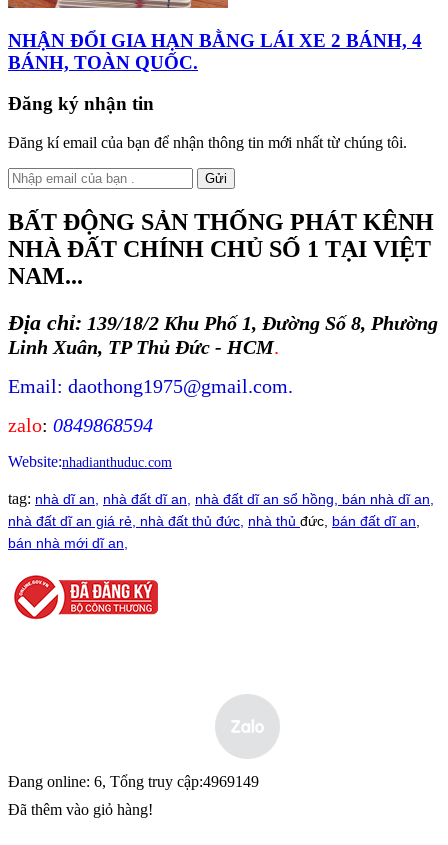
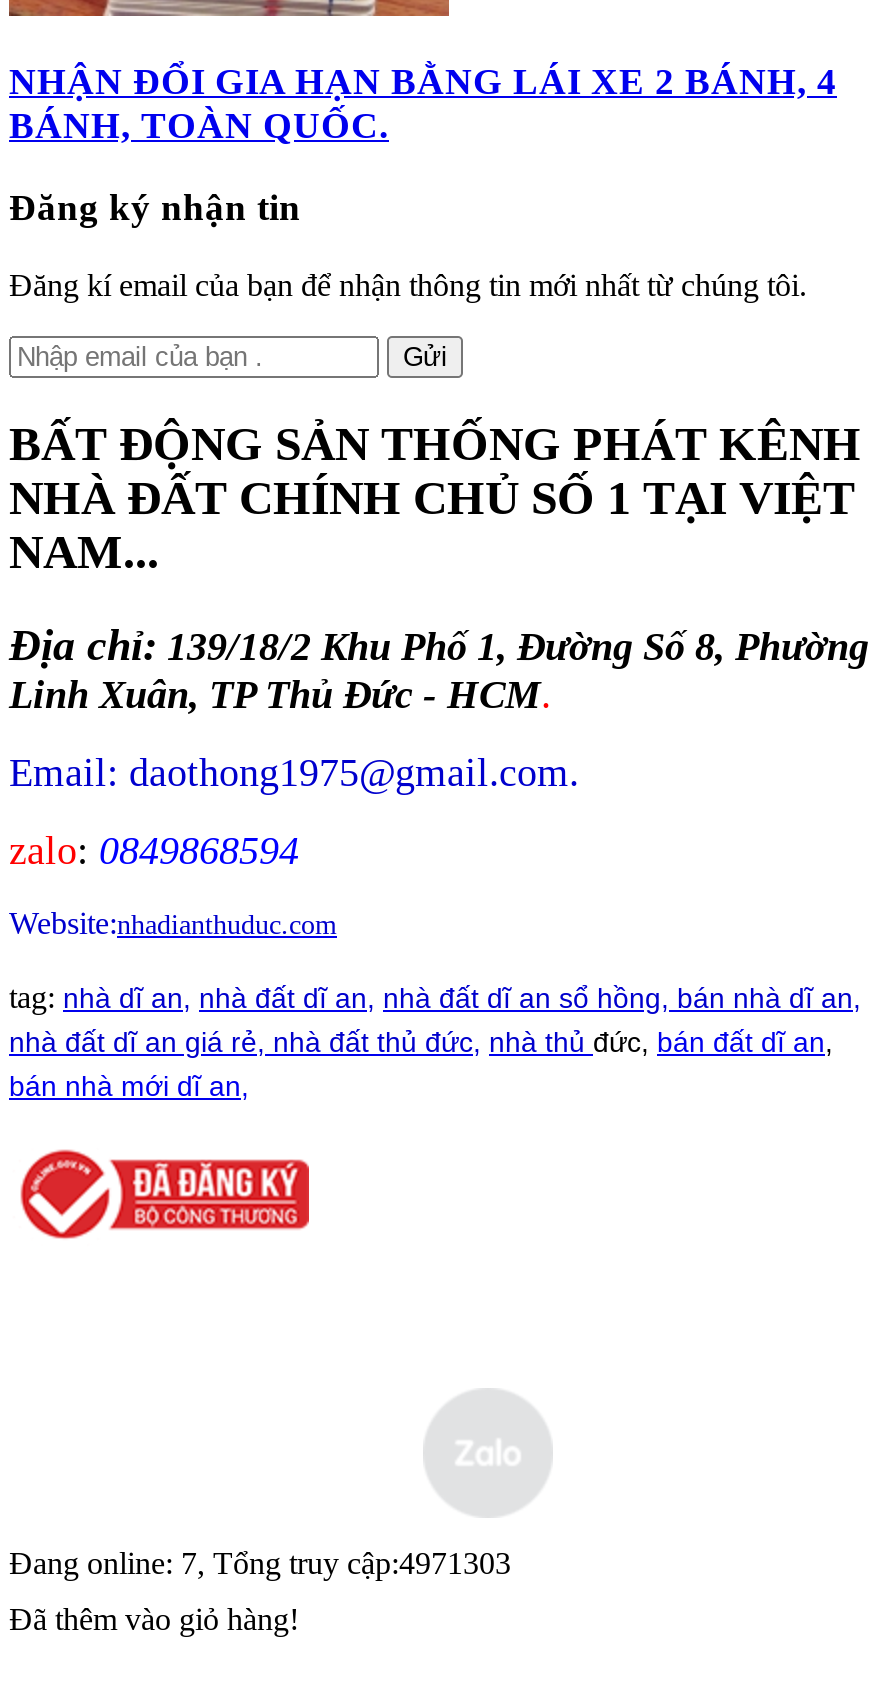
- Đang online: 6, Tổng truy cập:4969149
+ Đang online: 7, Tổng truy cập:4971303
